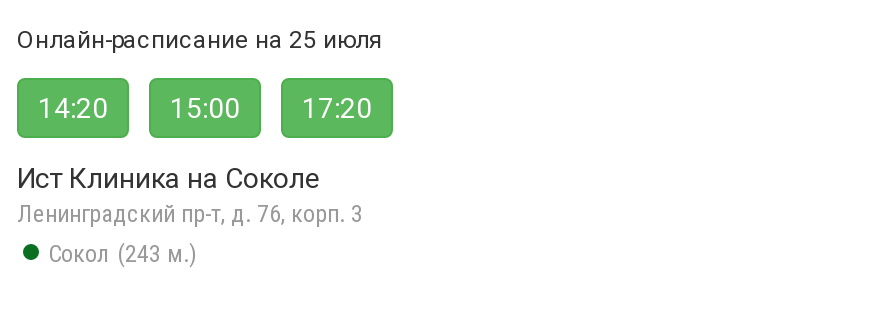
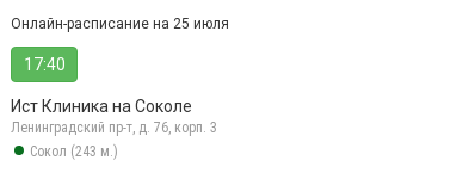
- 14:20
- 15:00
- 17:20
+ 17:40
